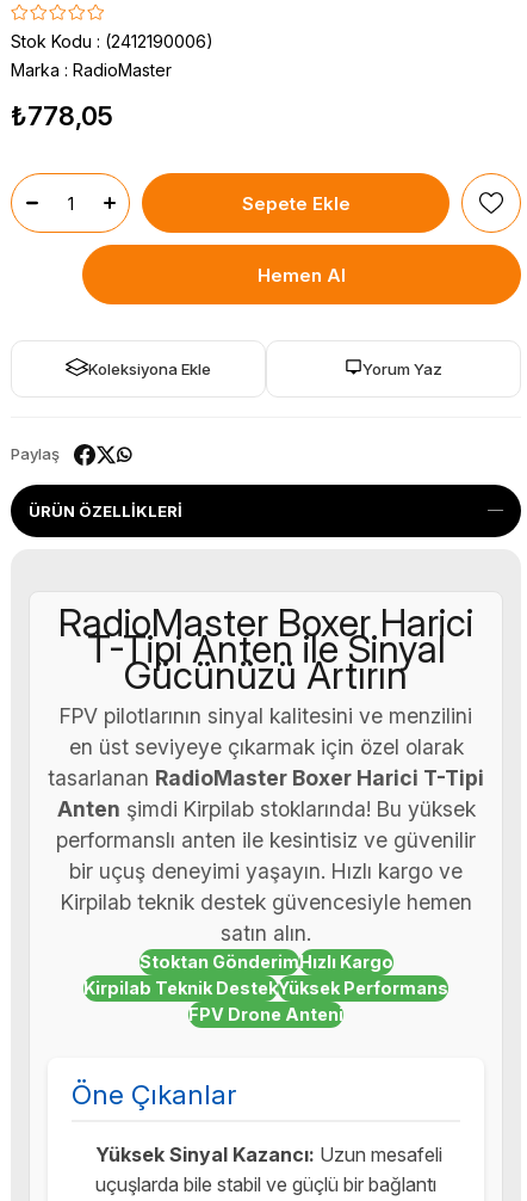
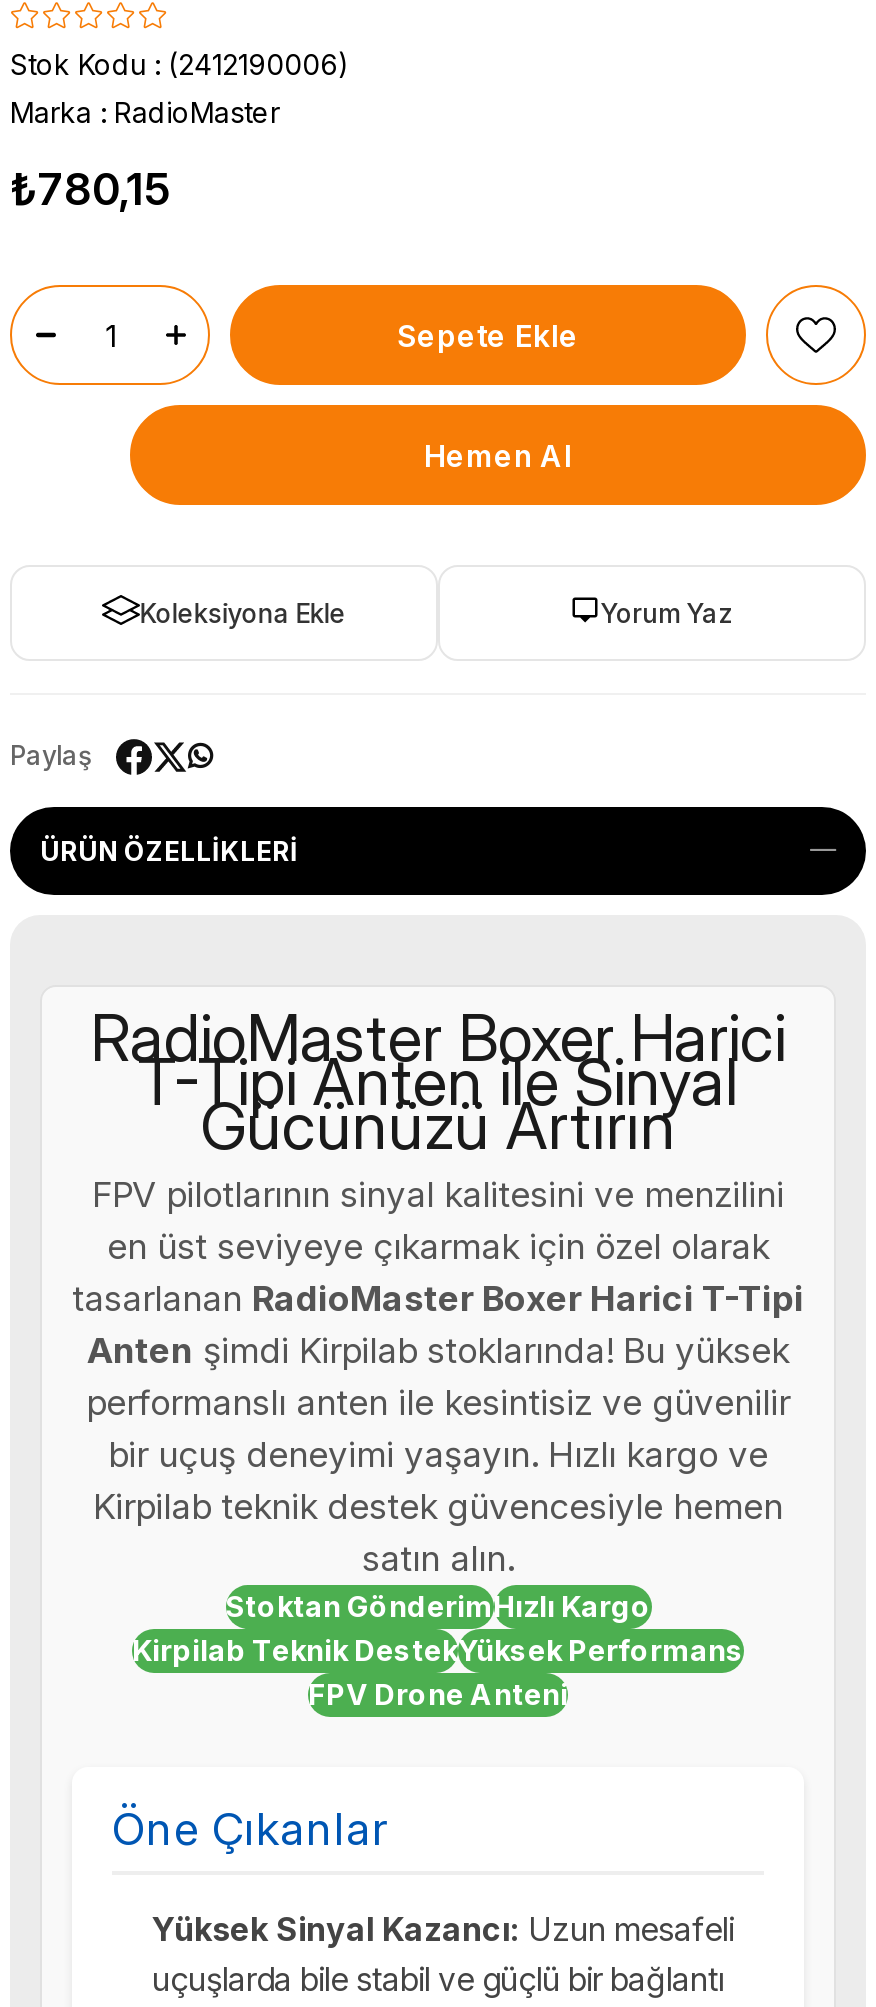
- ₺778,05
+ ₺780,15
